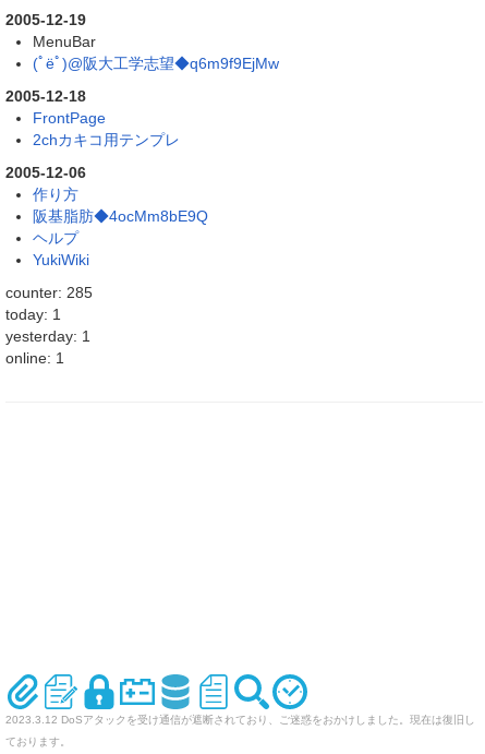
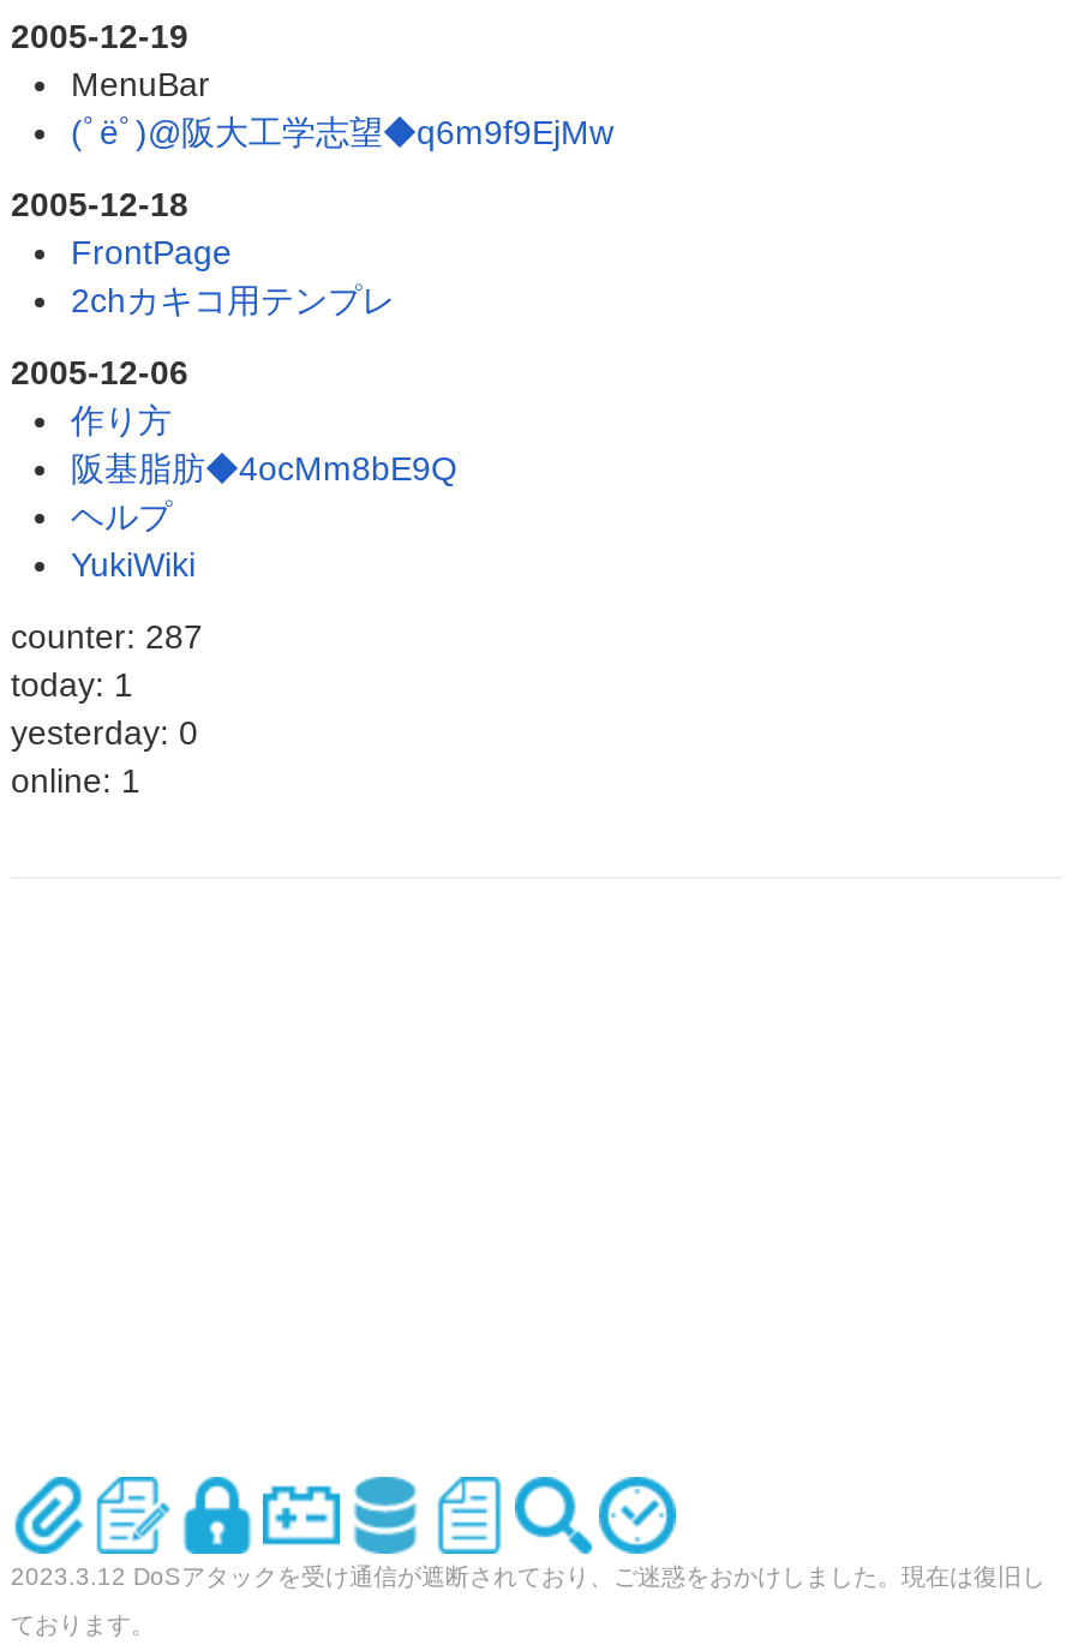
- counter: 285
+ counter: 287

- yesterday: 1
+ yesterday: 0
